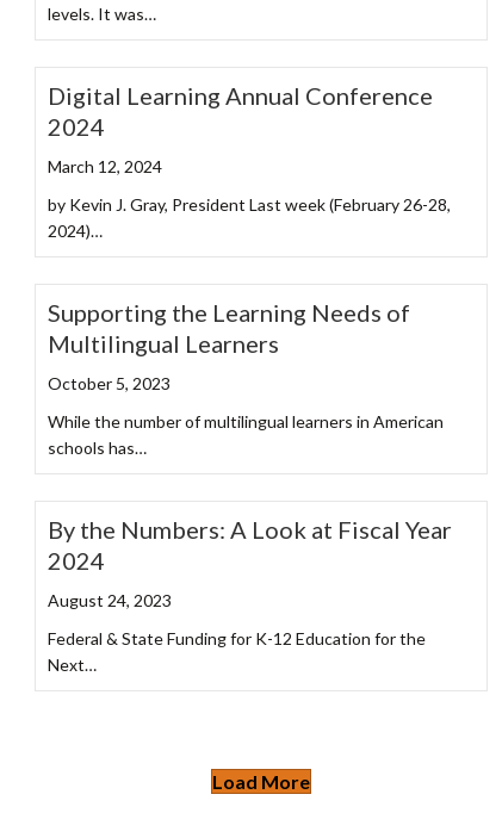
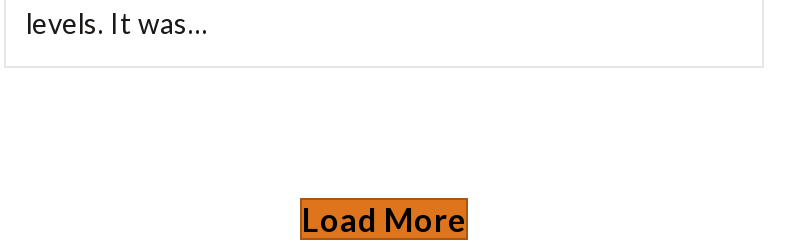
- Digital Learning Annual Conference
- 2024
- March 12, 2024
- by Kevin J. Gray, President Last week (February 26-28,
- 2024)…
- Supporting the Learning Needs of
- Multilingual Learners
- October 5, 2023
- While the number of multilingual learners in American
- schools has…
- By the Numbers: A Look at Fiscal Year
- 2024
- August 24, 2023
- Federal & State Funding for K-12 Education for the
- Next…
